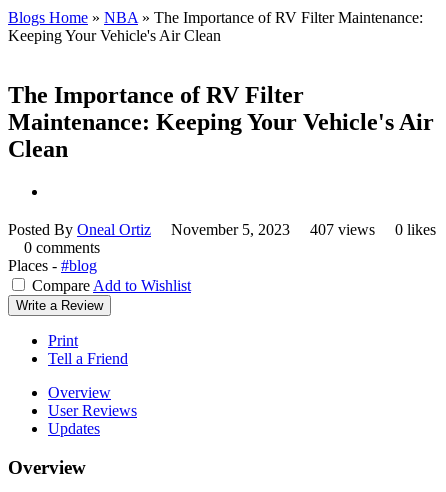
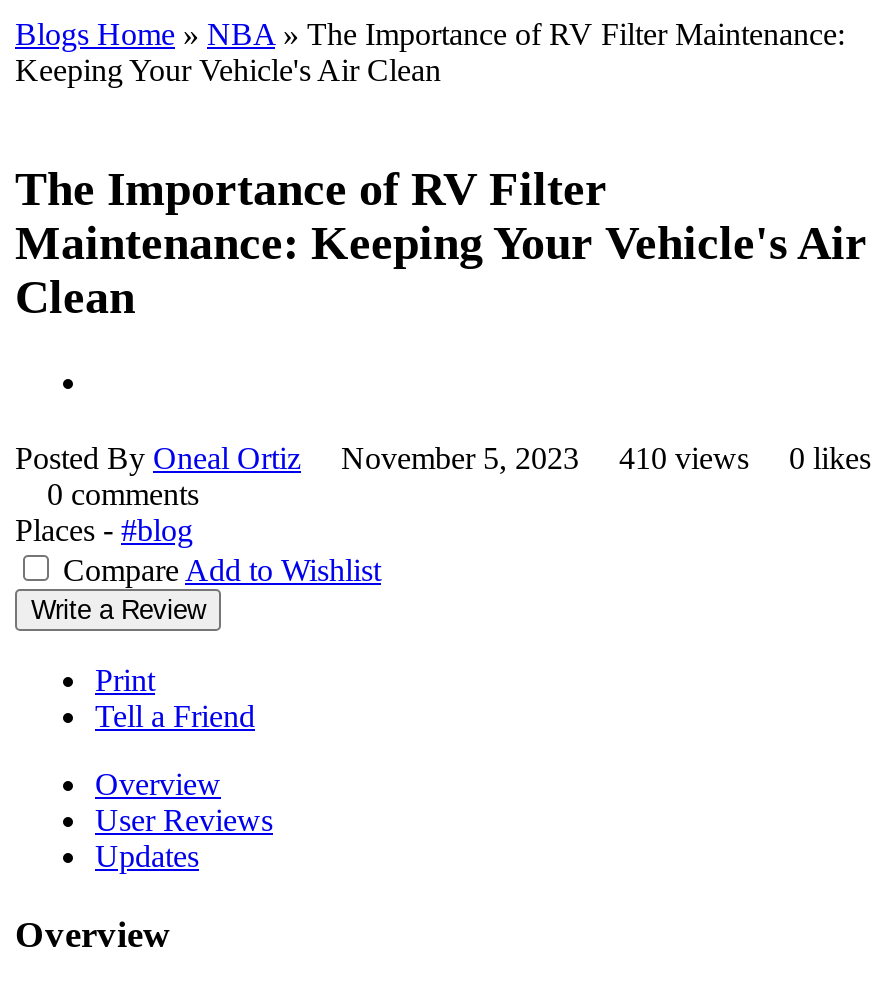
- Posted By Oneal Ortiz November 5, 2023 407 views 0 likes
+ Posted By Oneal Ortiz November 5, 2023 410 views 0 likes
